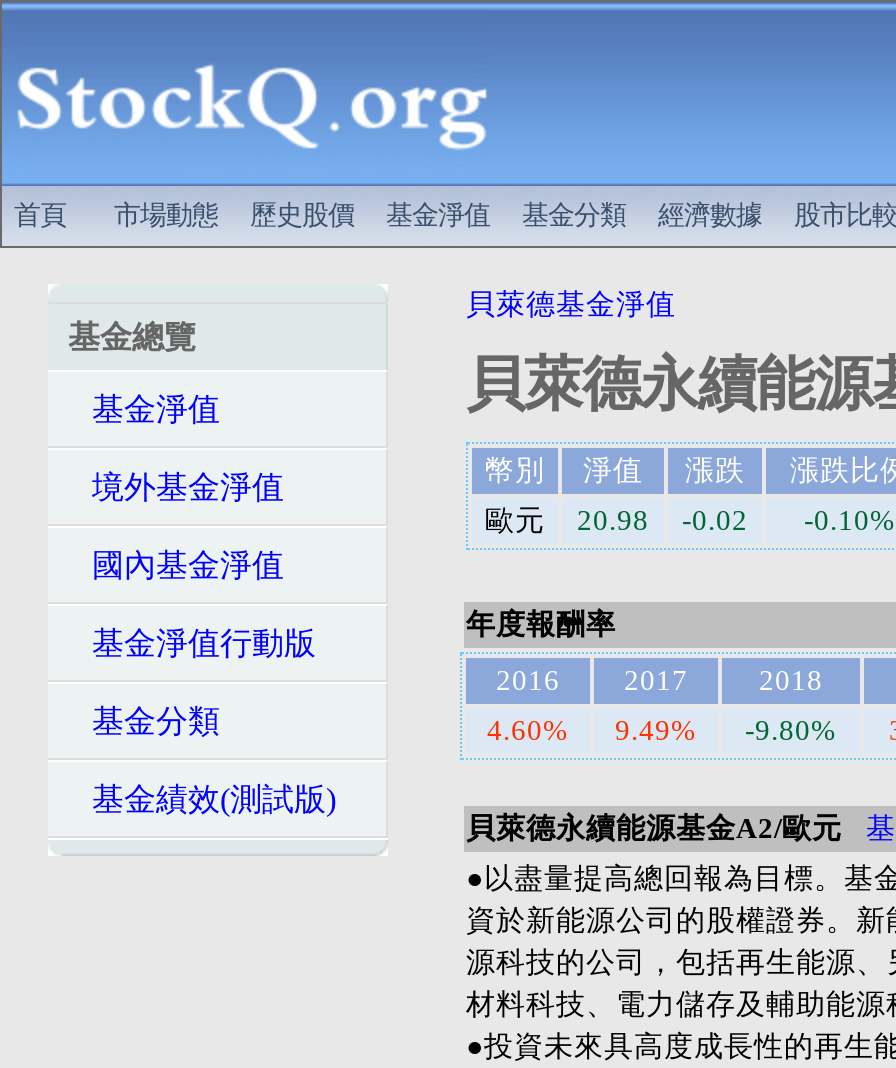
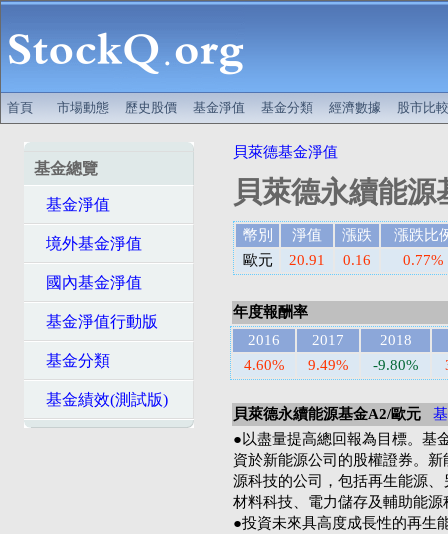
- 20.98
+ 20.91

- -0.02
+ 0.16

- -0.10%
+ 0.77%
